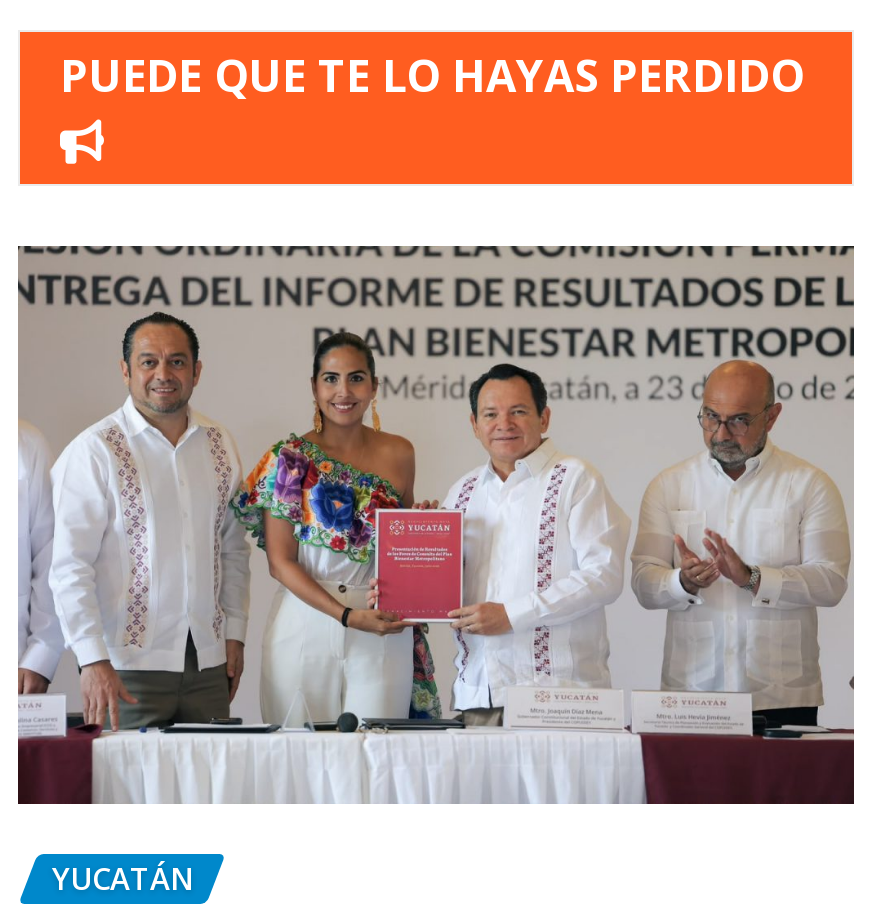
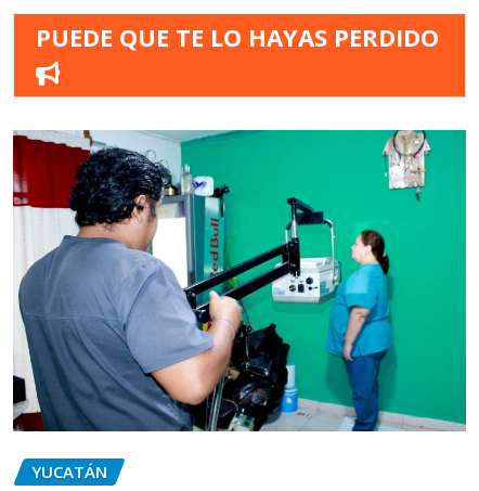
- [image]
+ [image]
